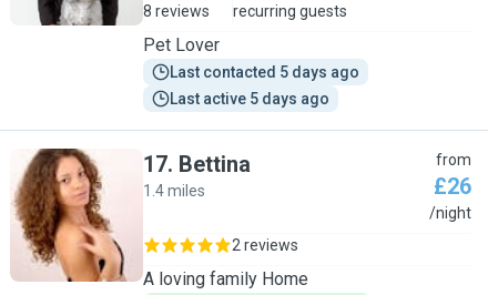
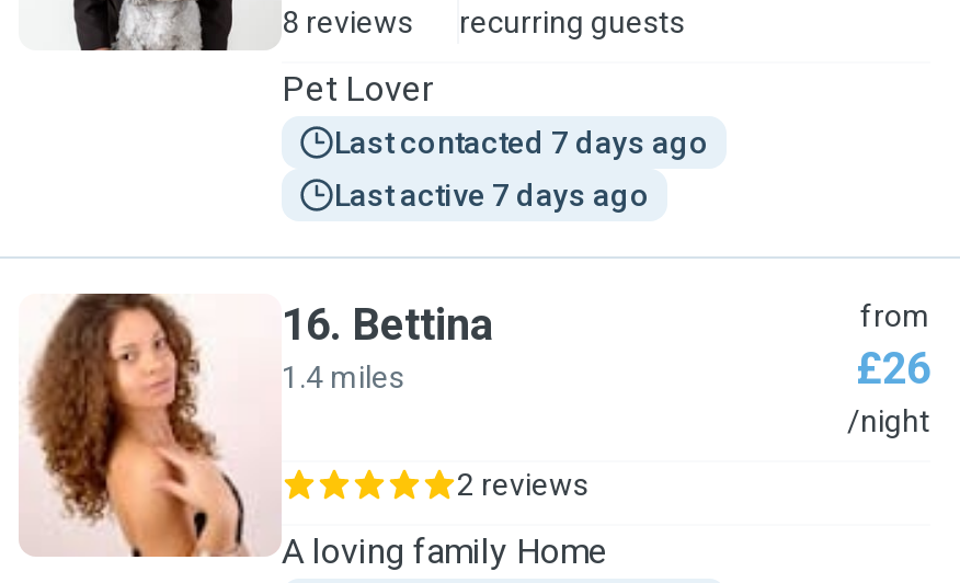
- Last contacted 5 days ago
+ Last contacted 7 days ago

- Last active 5 days ago
+ Last active 7 days ago

- 17. Bettina
+ 16. Bettina
